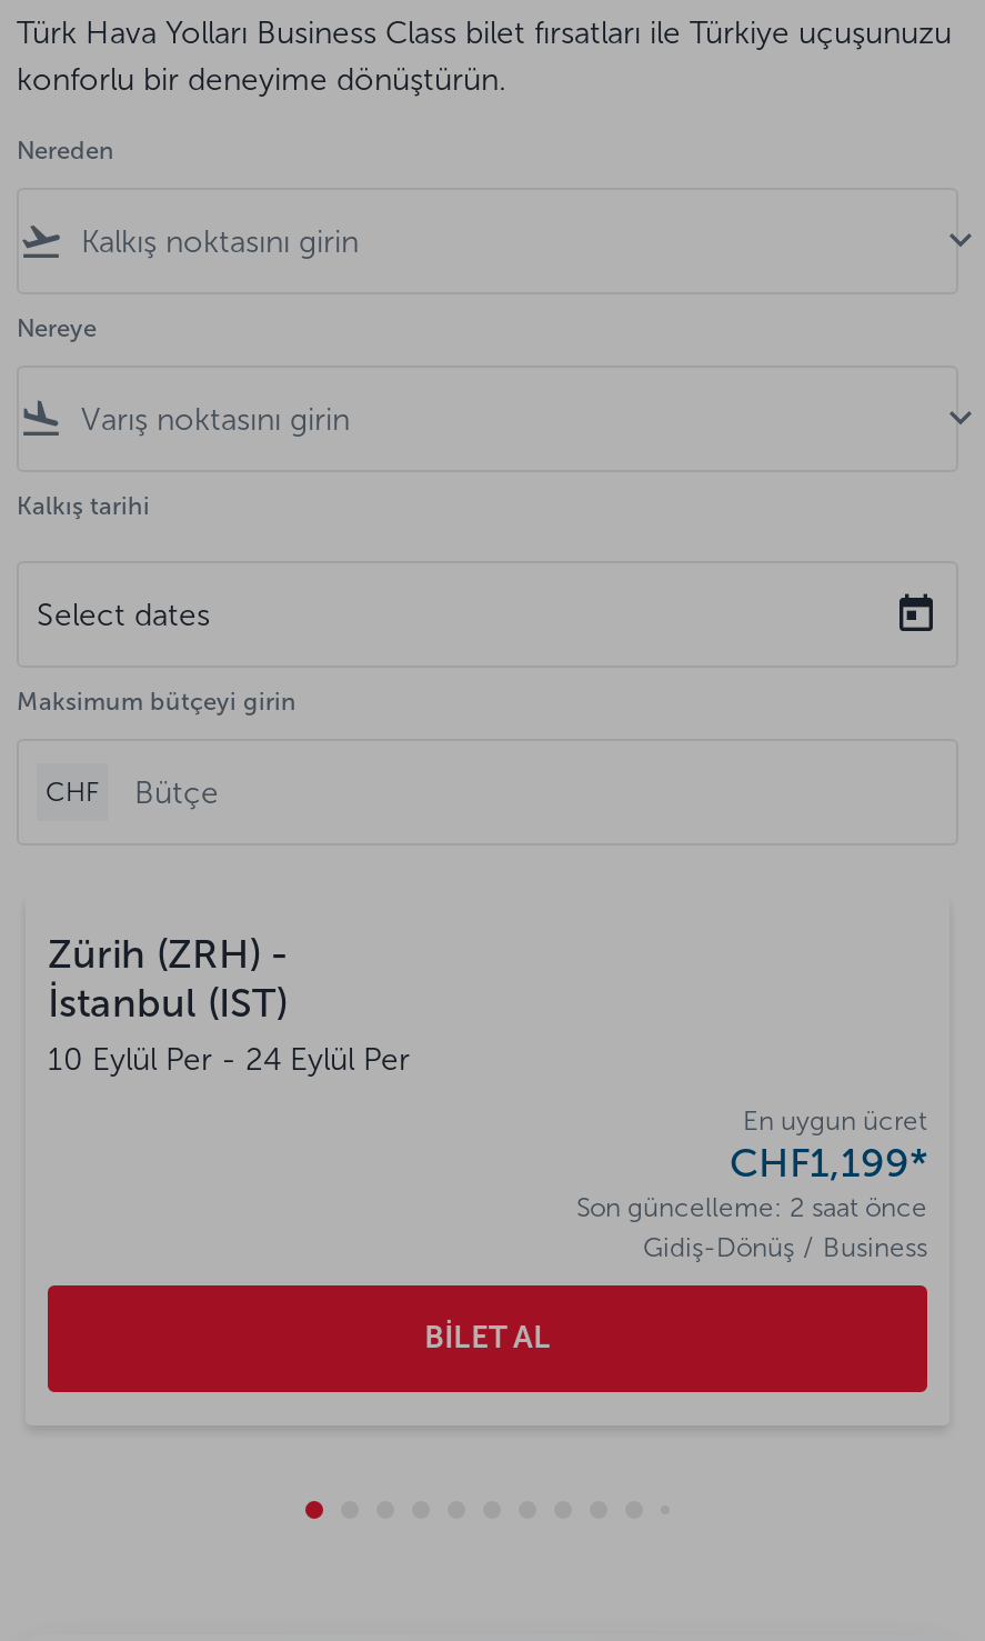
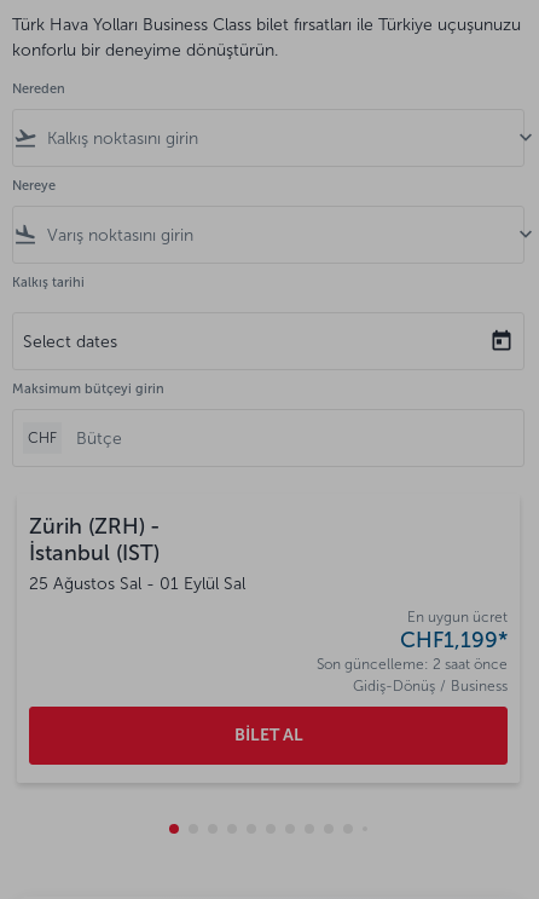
- 10 Eylül Per - 24 Eylül Per
+ 25 Ağustos Sal - 01 Eylül Sal
